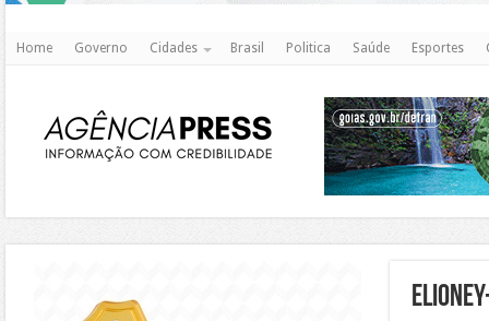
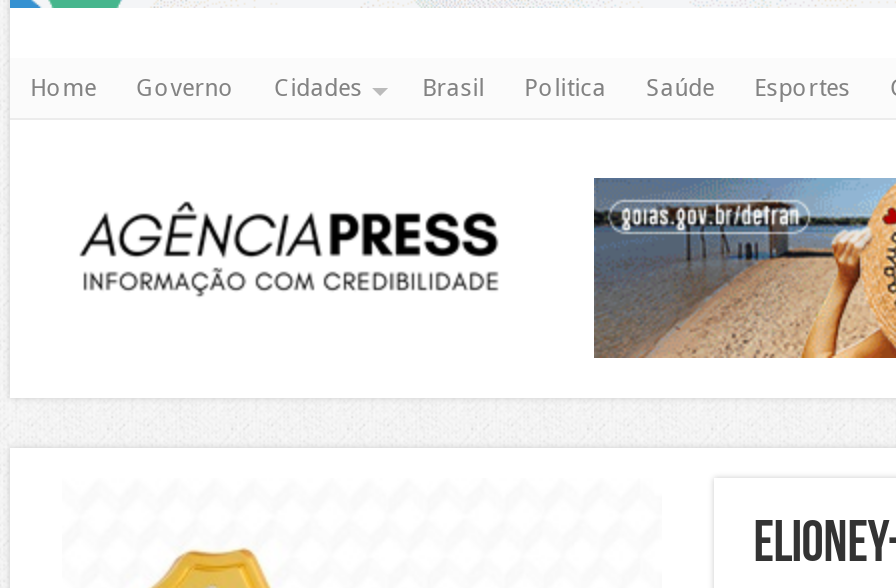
- [image]
+ [image]
